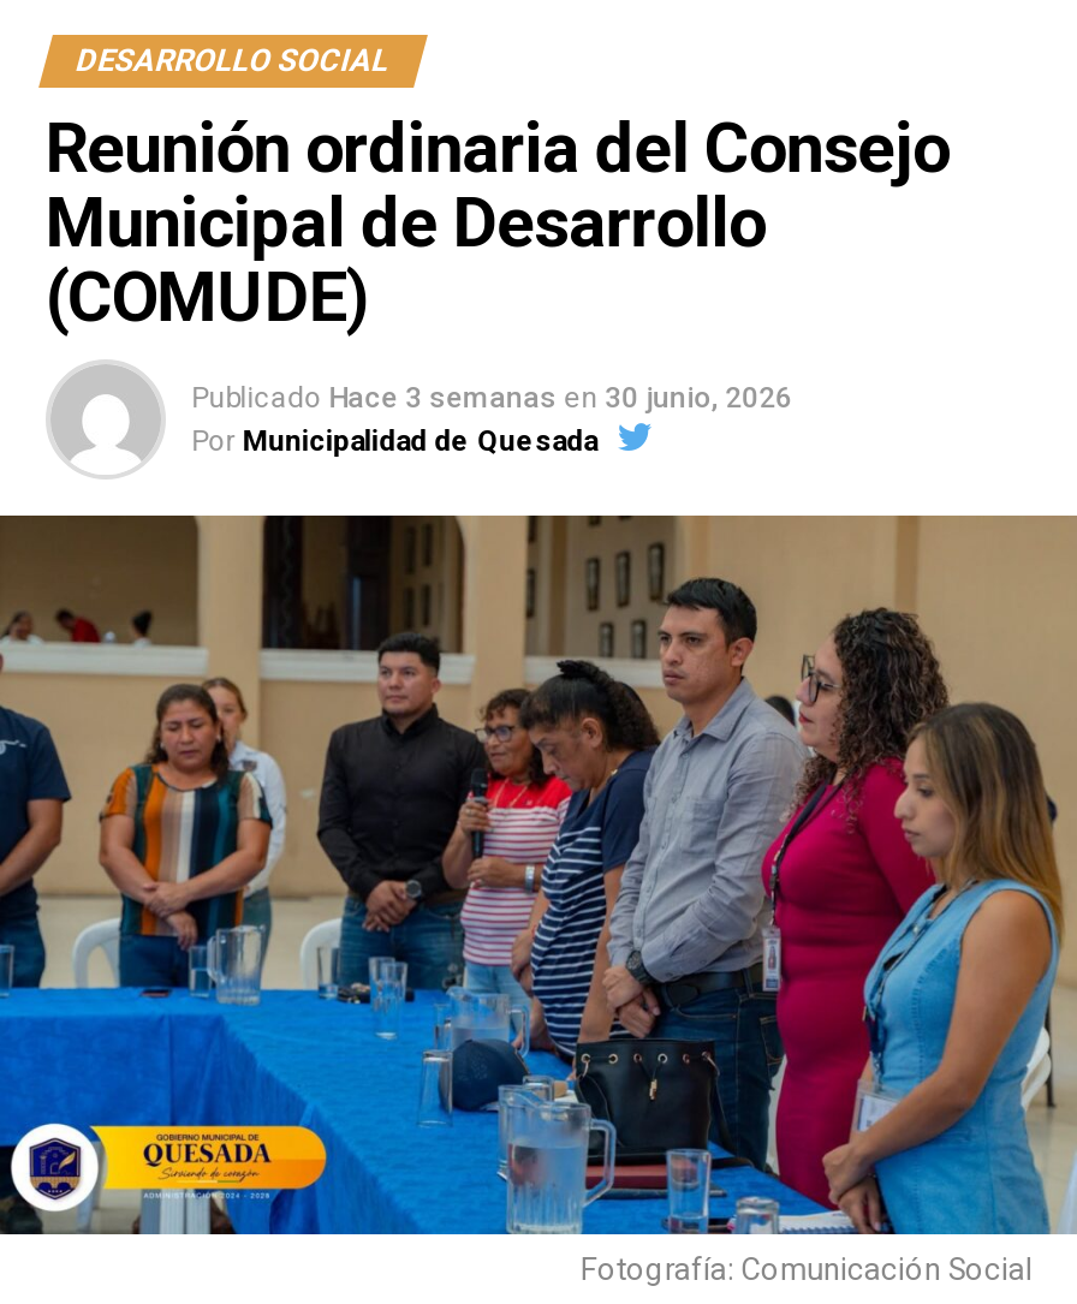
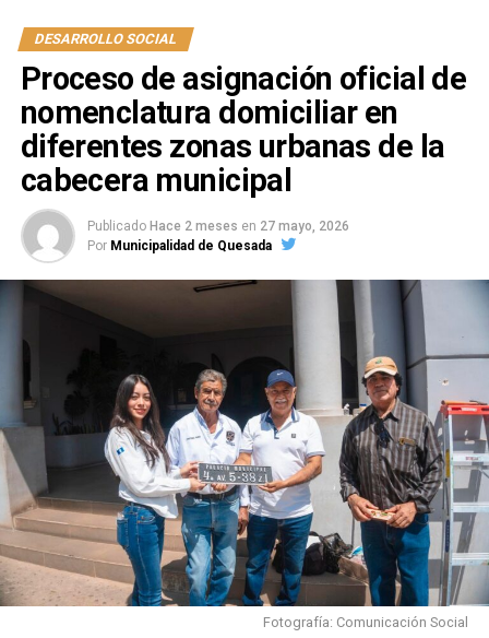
- Reunión ordinaria del Consejo
- Municipal de Desarrollo
- (COMUDE)
+ Proceso de asignación oficial de
+ nomenclatura domiciliar en
+ diferentes zonas urbanas de la
+ cabecera municipal

- Publicado Hace 3 semanas en 30 junio, 2026
+ Publicado Hace 2 meses en 27 mayo, 2026

- [image]
+ [image]
